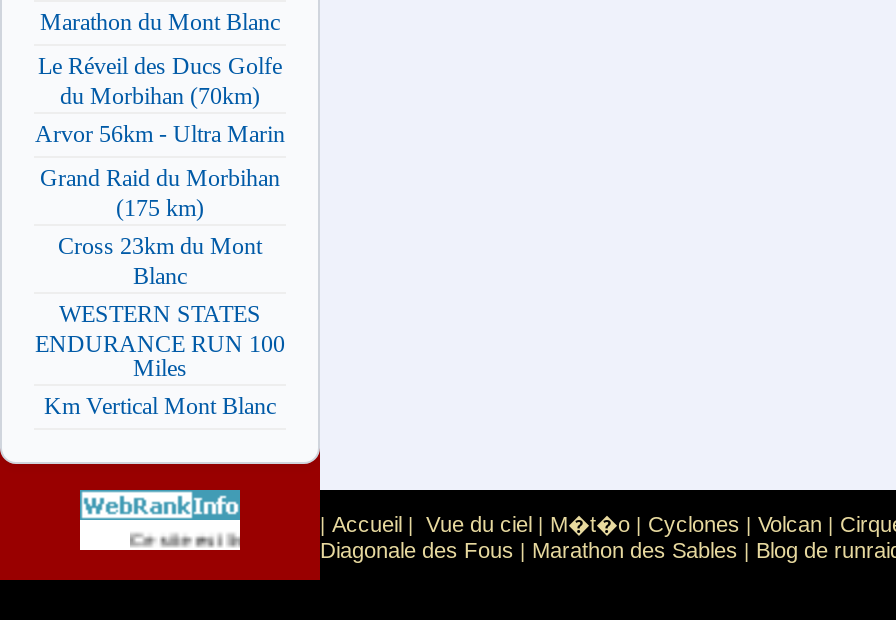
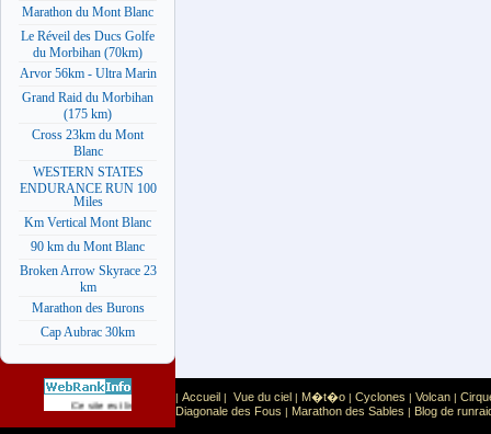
+ 90 km du Mont Blanc
+ Broken Arrow Skyrace 23
+ km
+ Marathon des Burons
+ Cap Aubrac 30km
